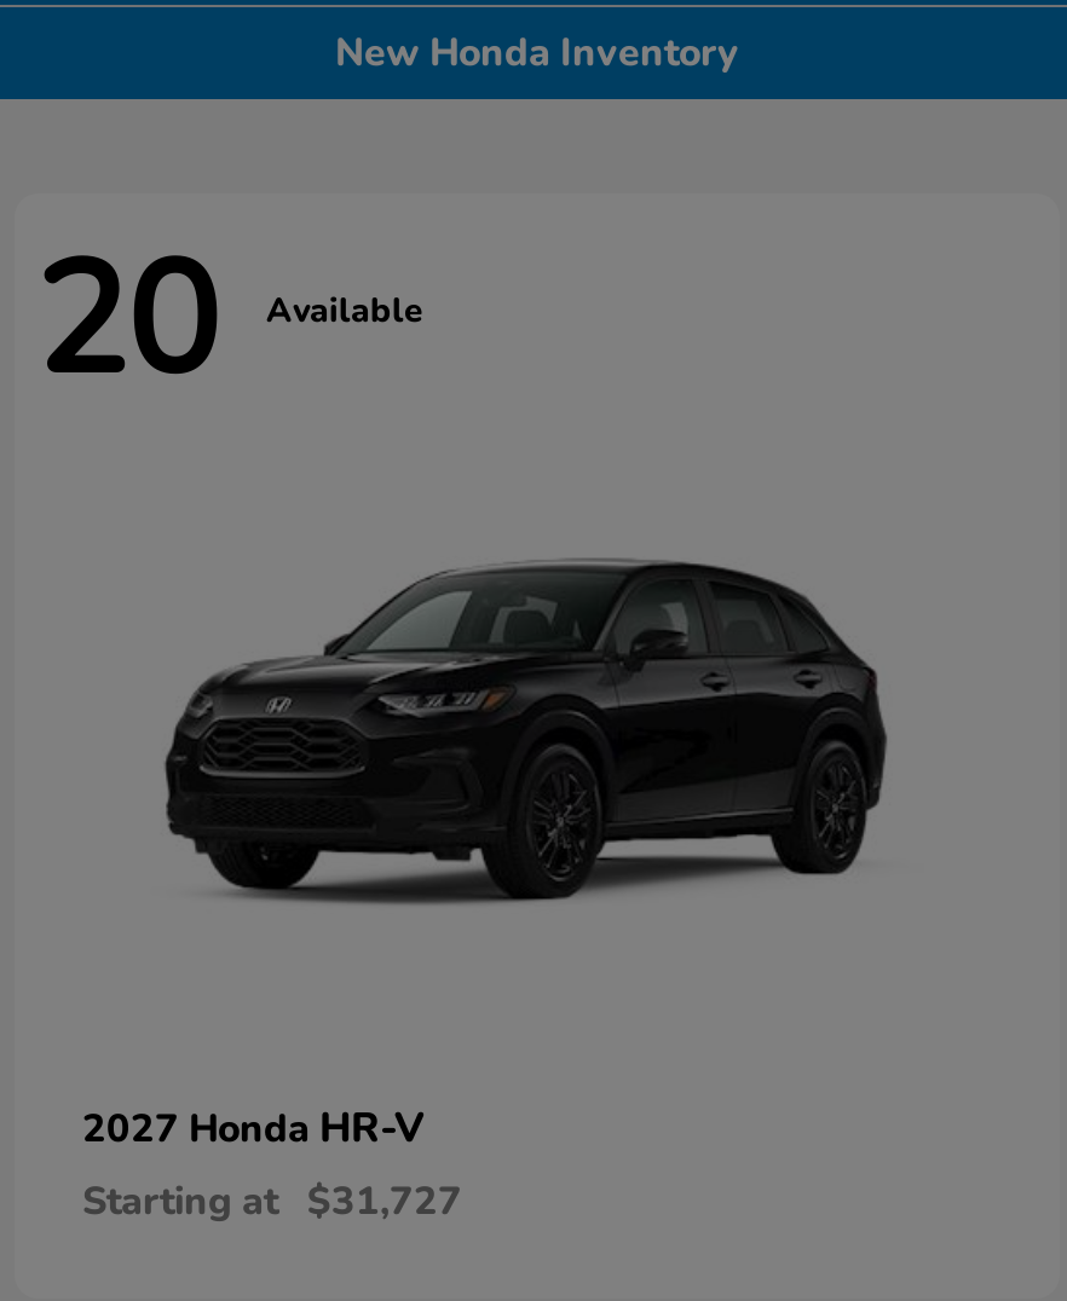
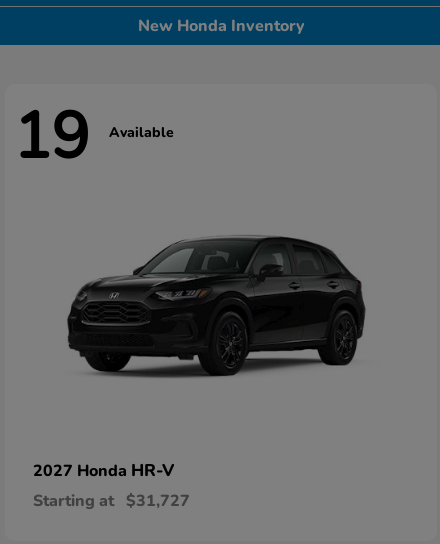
- 20 Available
+ 19 Available
